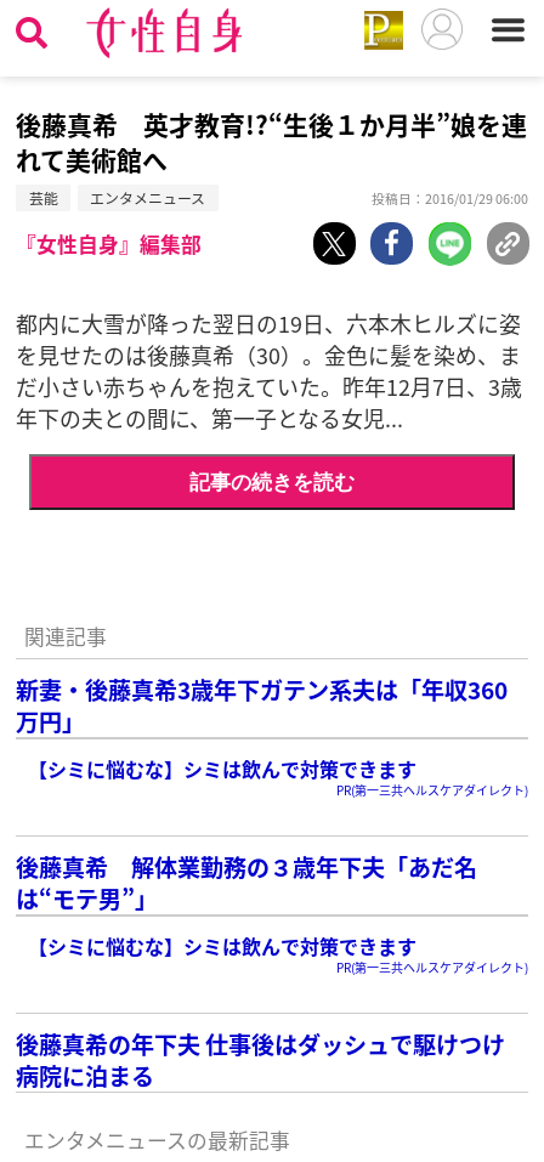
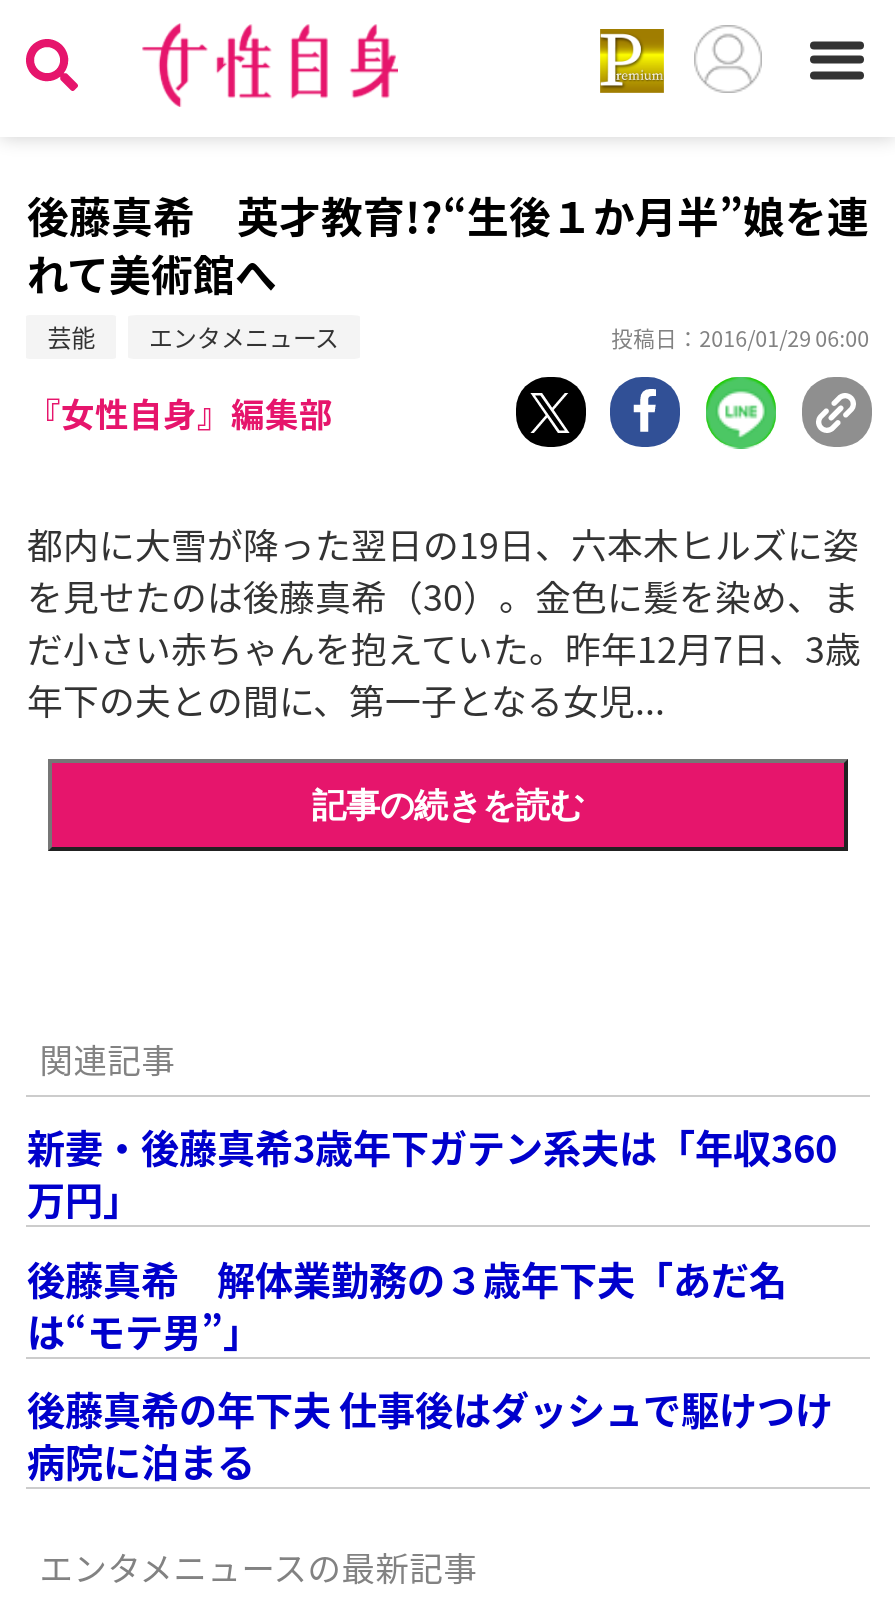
- 【シミに悩むな】シミは飲んで対策できます
- PR(第一三共ヘルスケアダイレクト)

- 【シミに悩むな】シミは飲んで対策できます
- PR(第一三共ヘルスケアダイレクト)
